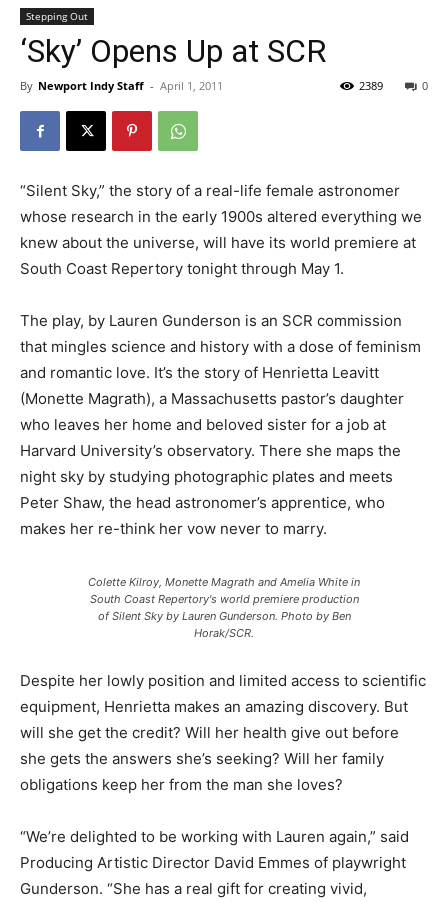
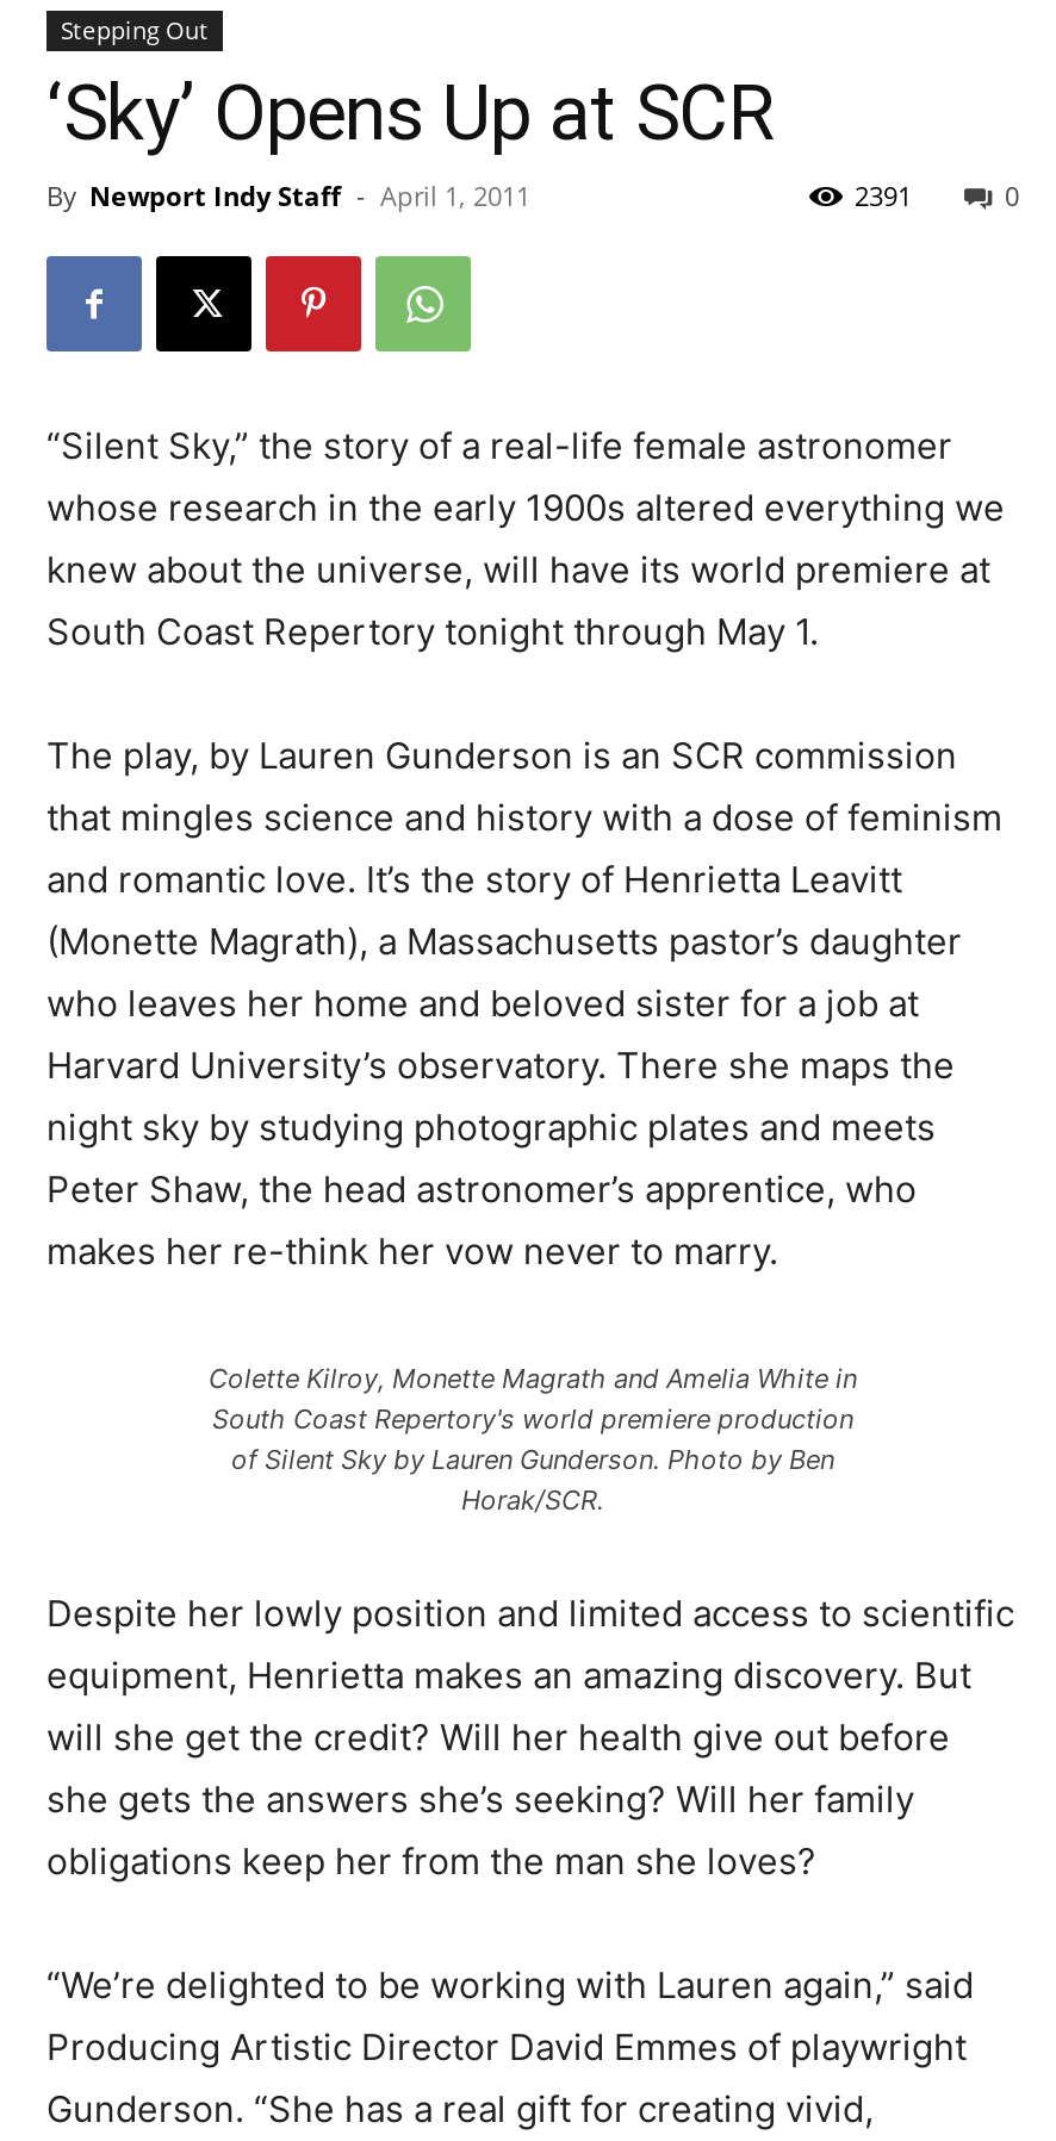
- 2389
+ 2391
